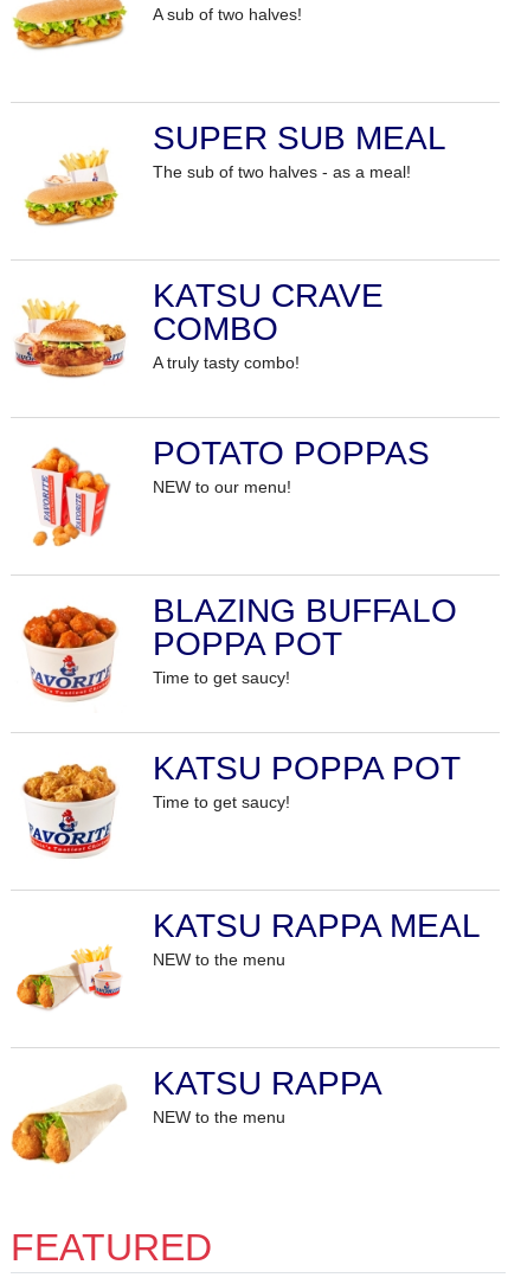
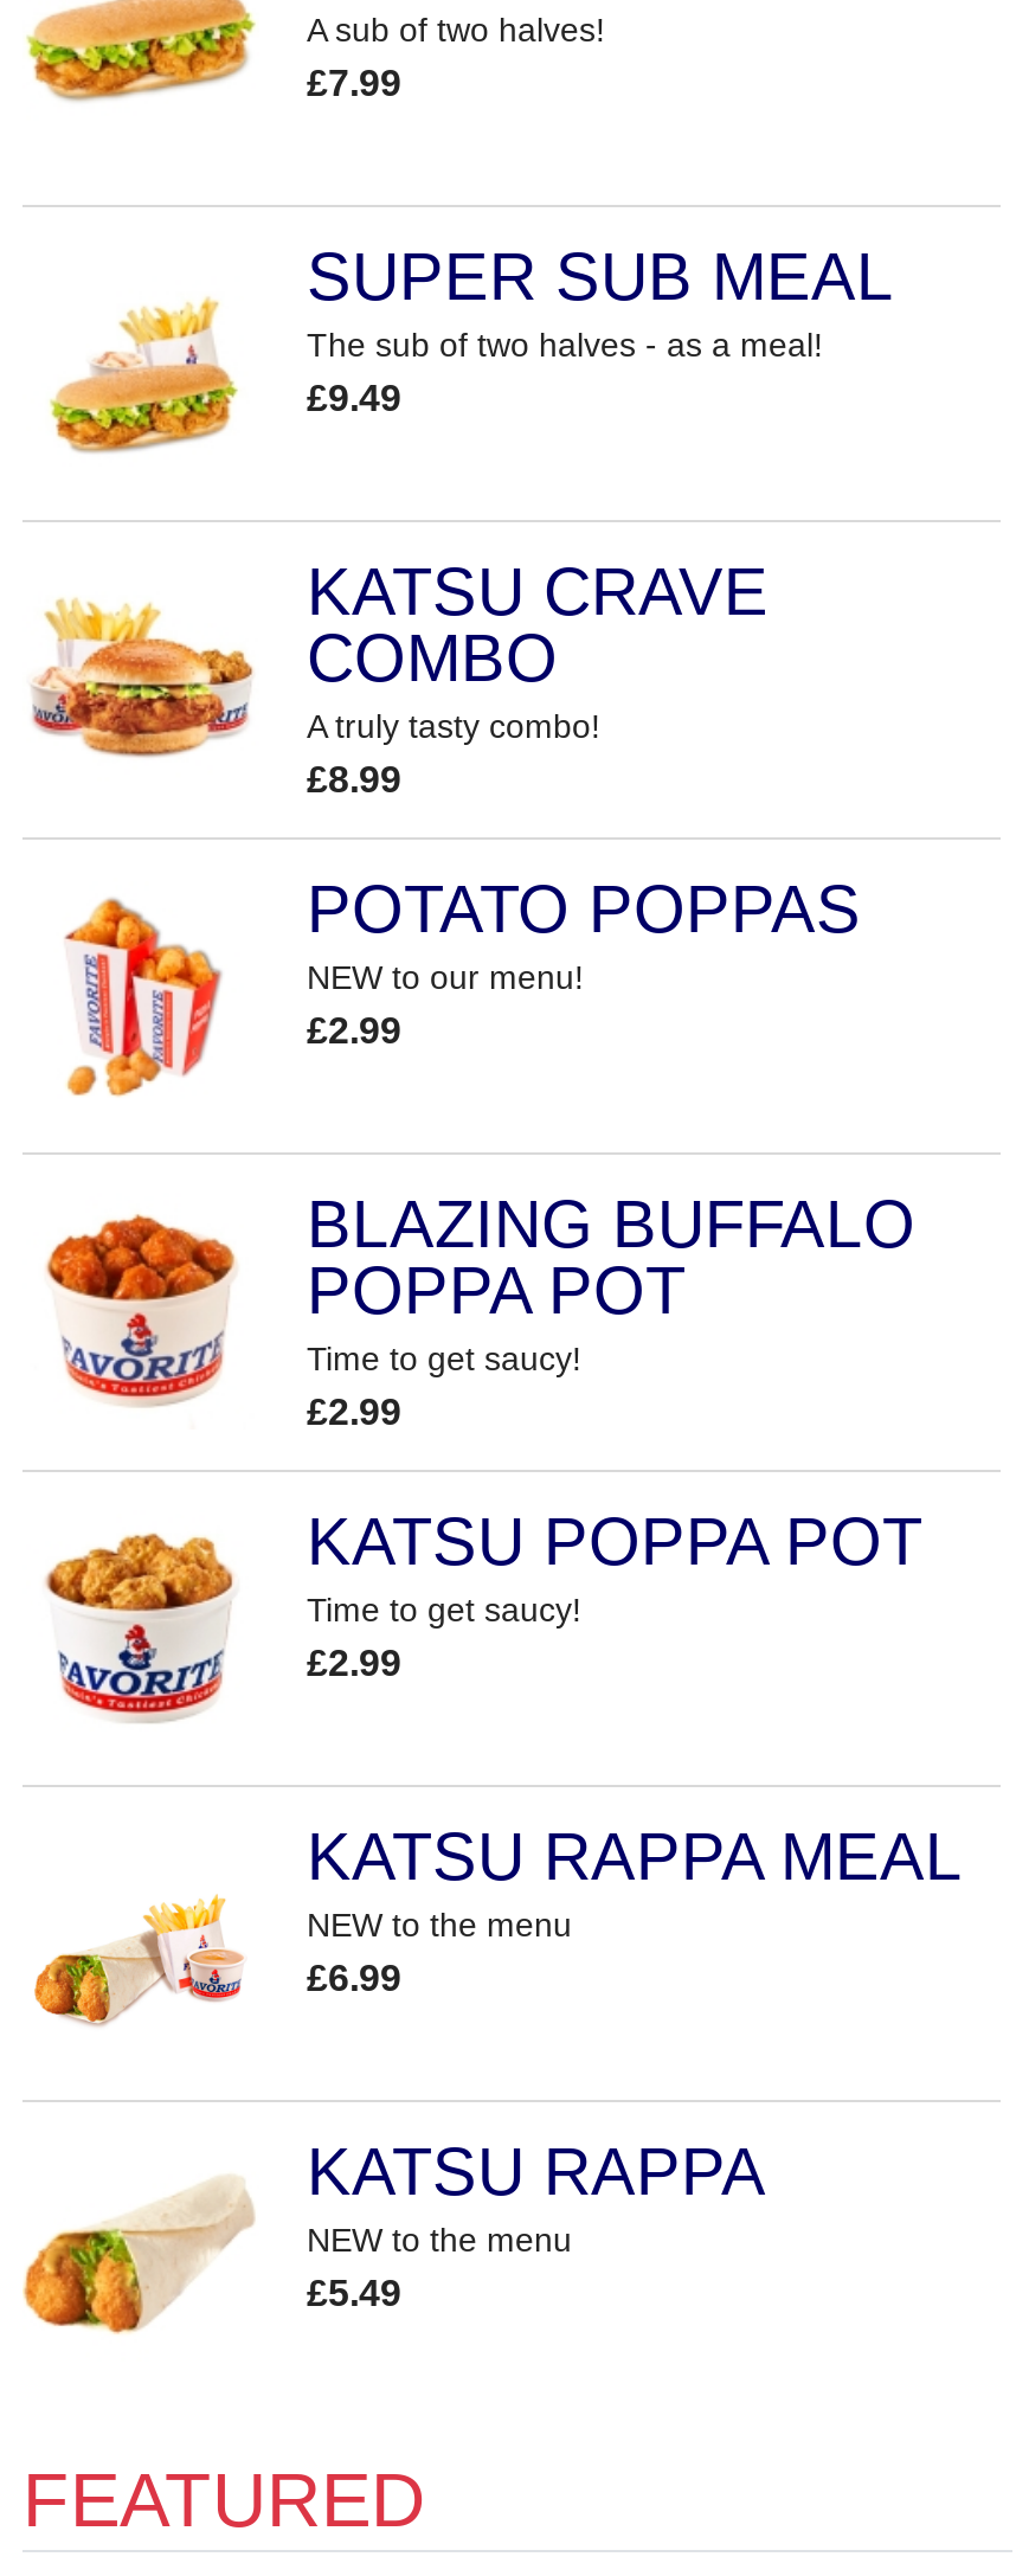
+ £7.99

+ £9.49

+ £8.99

+ £2.99

+ £2.99

+ £2.99

+ £6.99

+ £5.49
